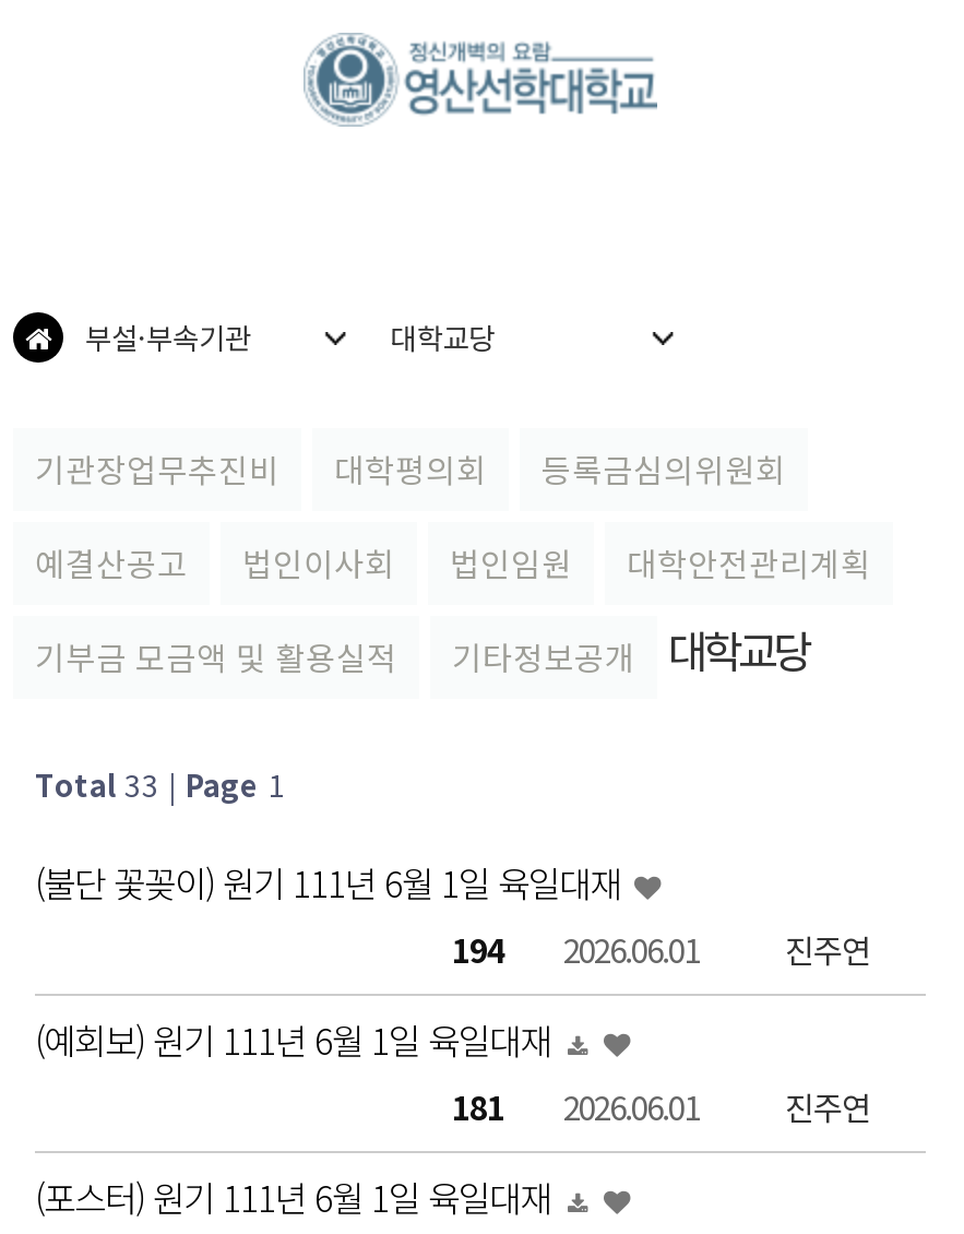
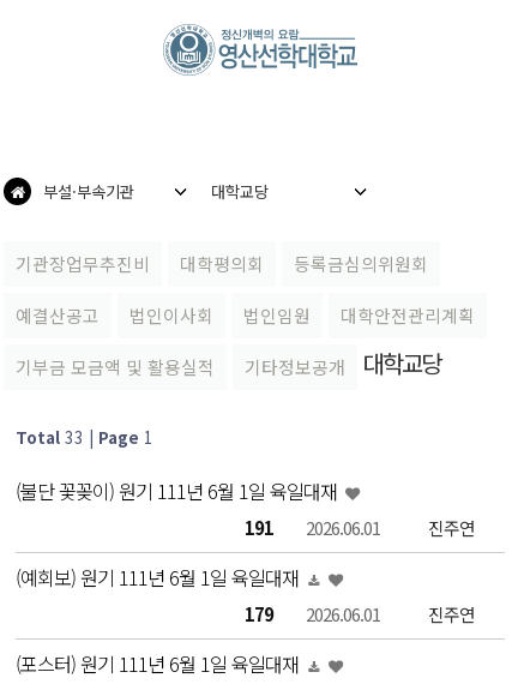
- 194 2026.06.01 진주연
+ 191 2026.06.01 진주연

- 181 2026.06.01 진주연
+ 179 2026.06.01 진주연
